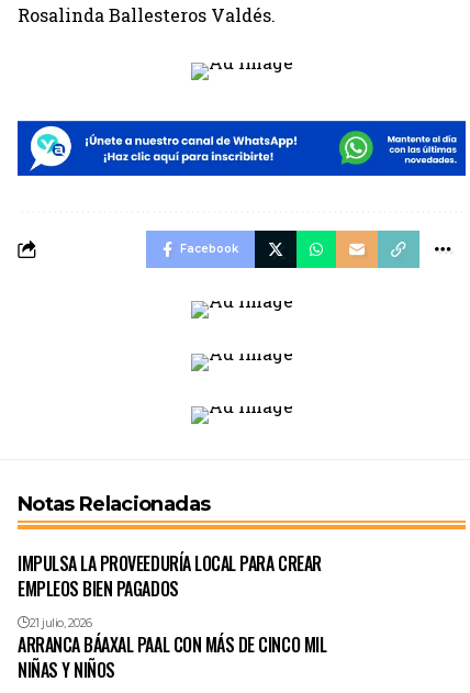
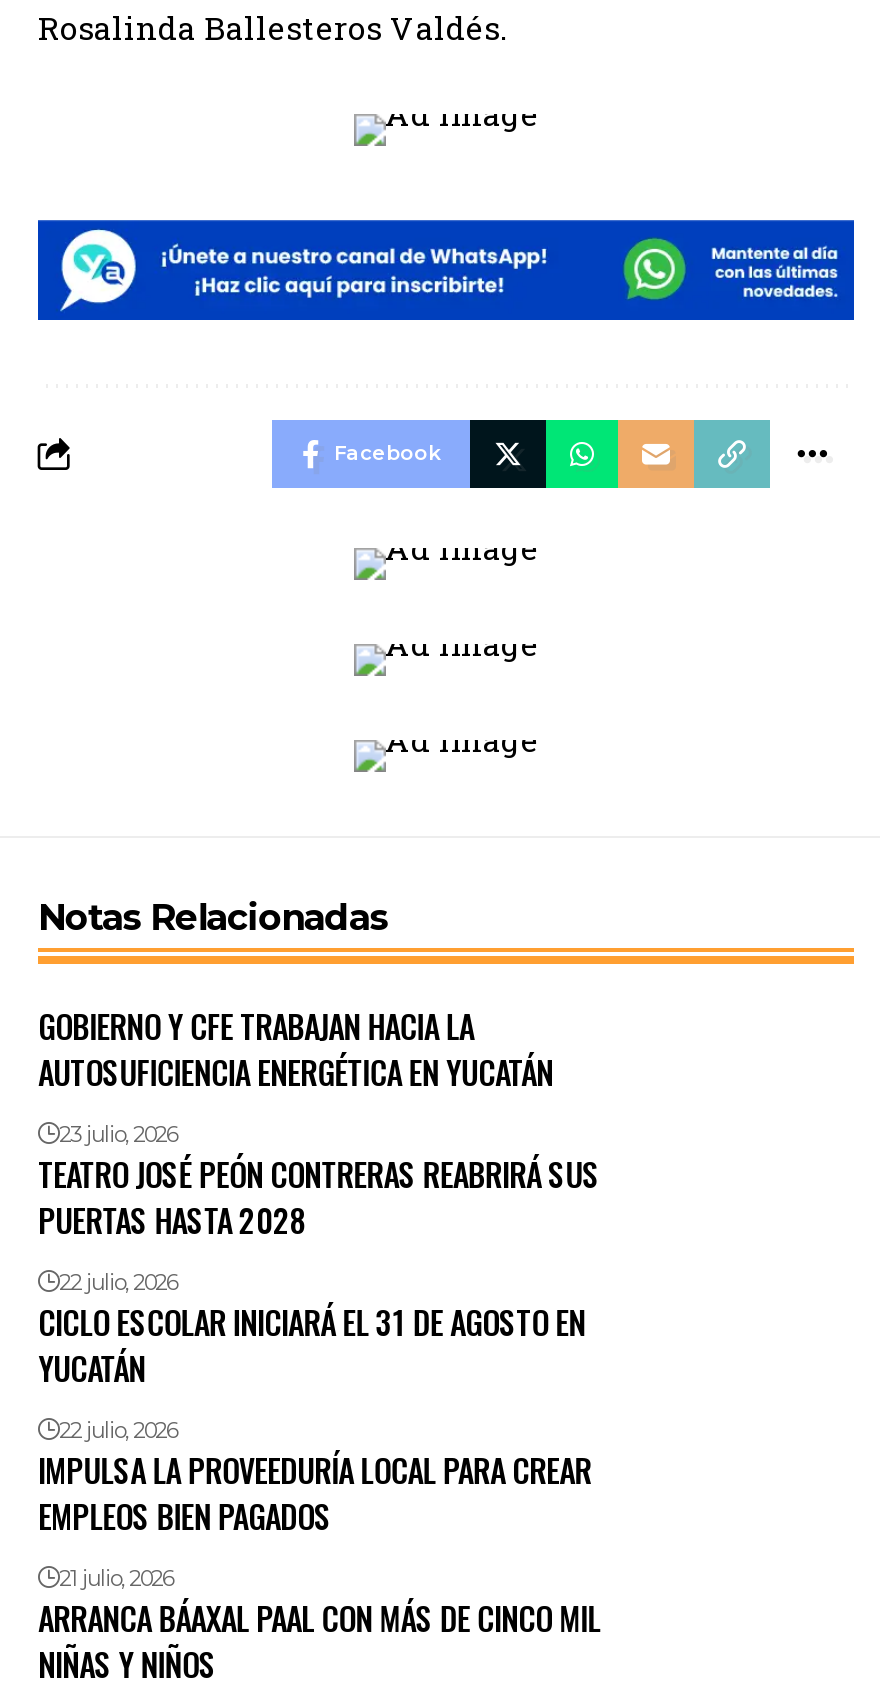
+ GOBIERNO Y CFE TRABAJAN HACIA LA
+ AUTOSUFICIENCIA ENERGÉTICA EN YUCATÁN
+ 23 julio, 2026
+ TEATRO JOSÉ PEÓN CONTRERAS REABRIRÁ SUS
+ PUERTAS HASTA 2028
+ 22 julio, 2026
+ CICLO ESCOLAR INICIARÁ EL 31 DE AGOSTO EN
+ YUCATÁN
+ 22 julio, 2026
